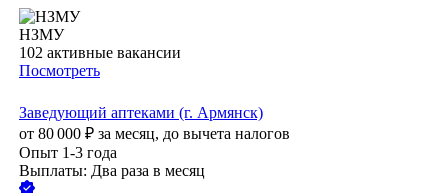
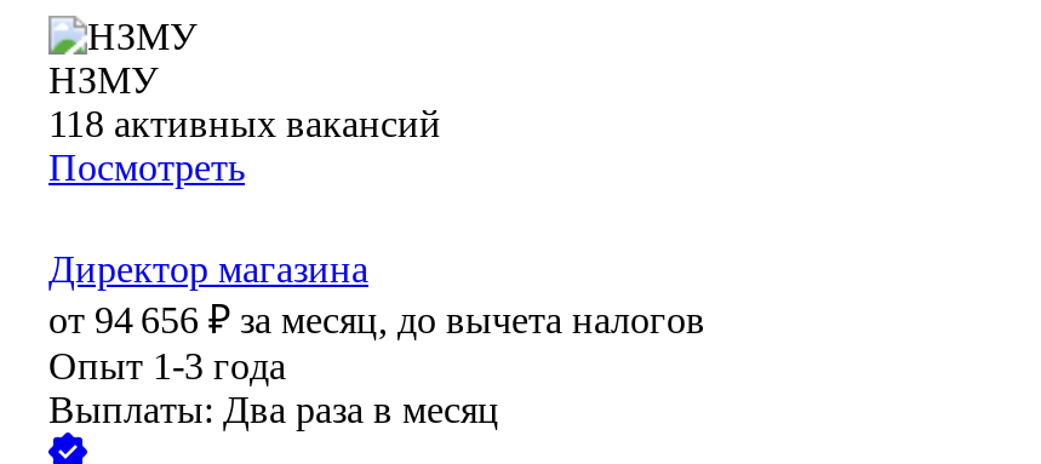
- 102 активные вакансии
+ 118 активных вакансий

- Заведующий аптеками (г. Армянск)
- от 80 000 ₽ за месяц, до вычета налогов
+ Директор магазина
+ от 94 656 ₽ за месяц, до вычета налогов
